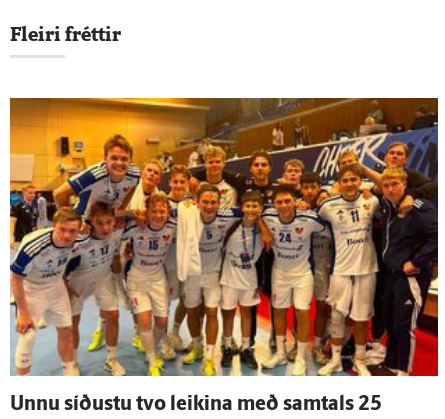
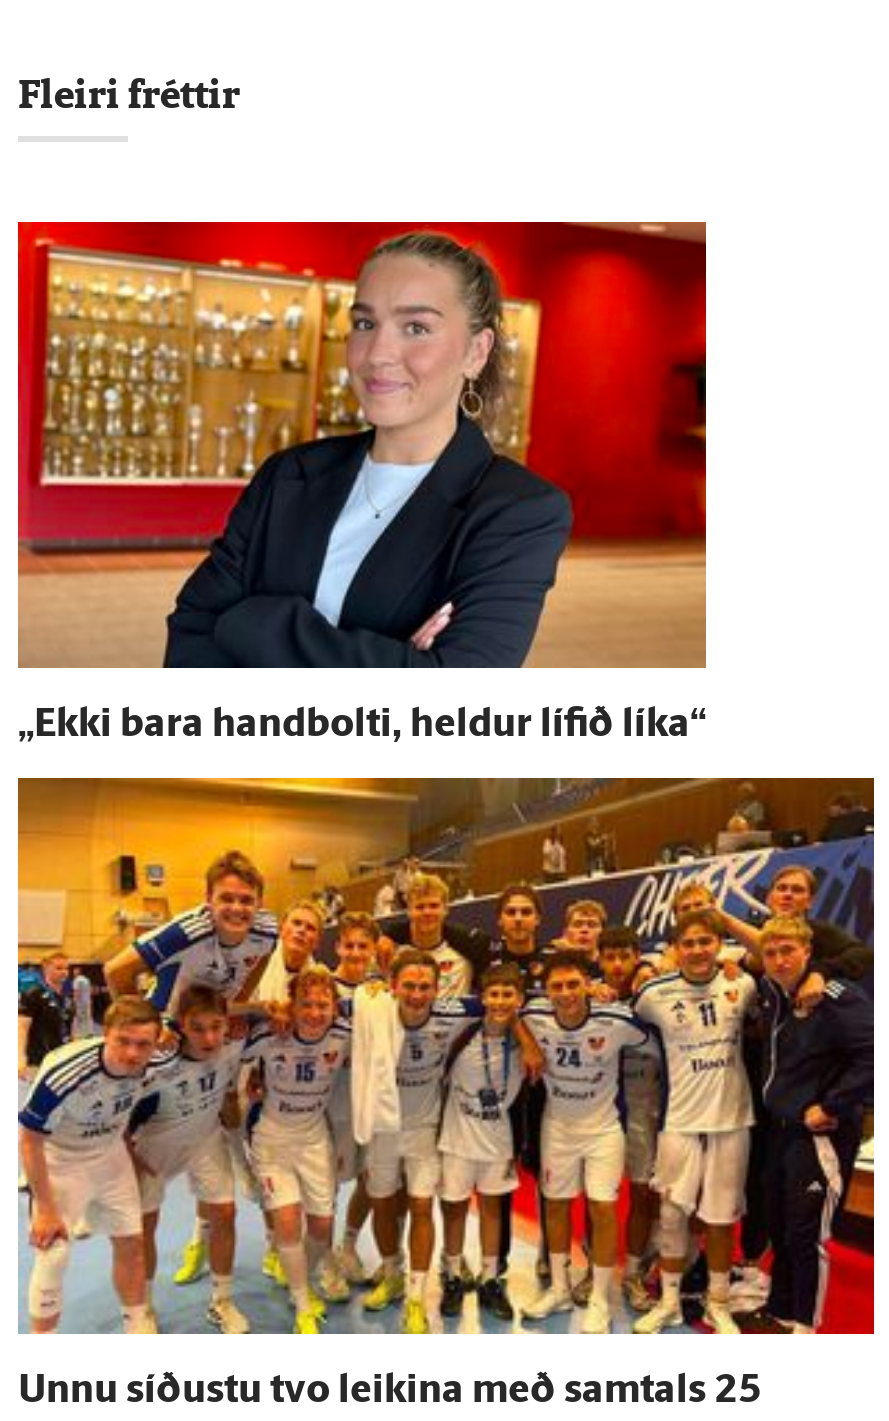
+ [image]
+ „Ekki bara handbolti, heldur lífið líka“
